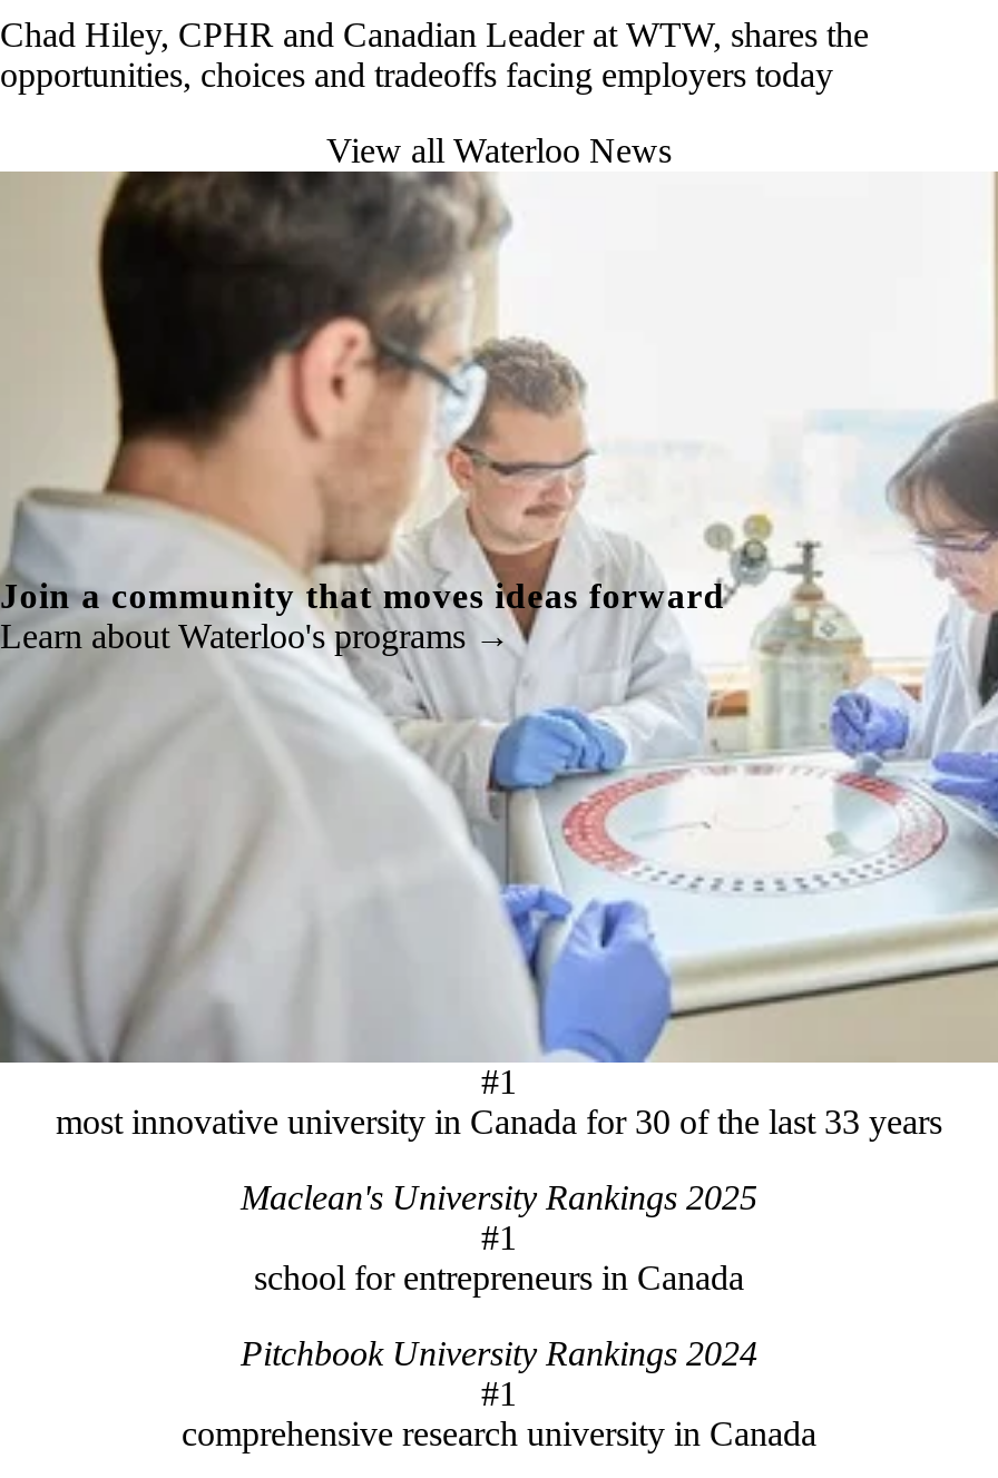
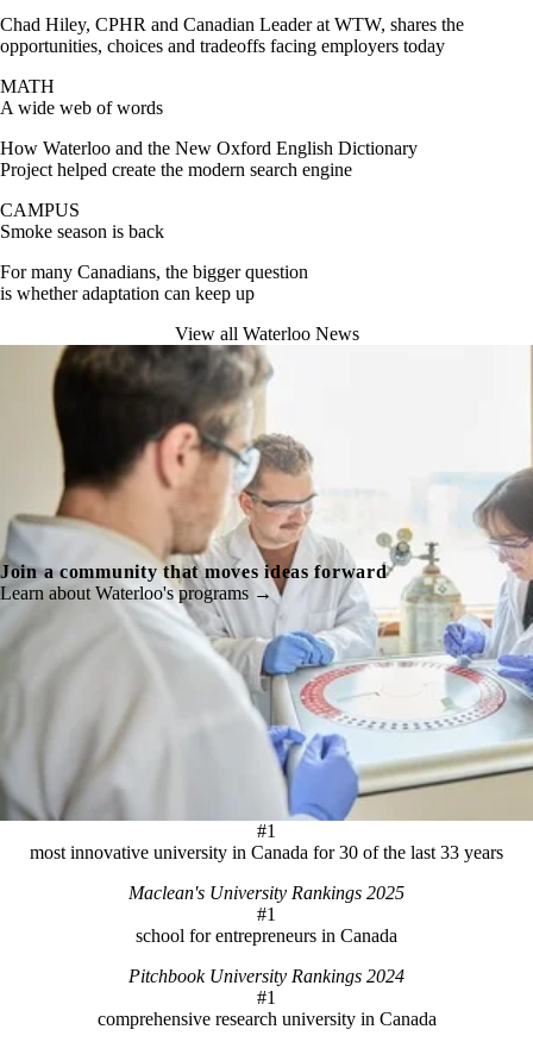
+ MATH
+ A wide web of words
+ How Waterloo and the New Oxford English Dictionary
+ Project helped create the modern search engine
+ CAMPUS
+ Smoke season is back
+ For many Canadians, the bigger question
+ is whether adaptation can keep up
